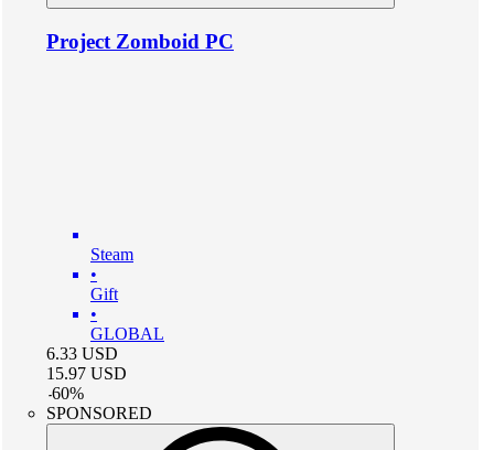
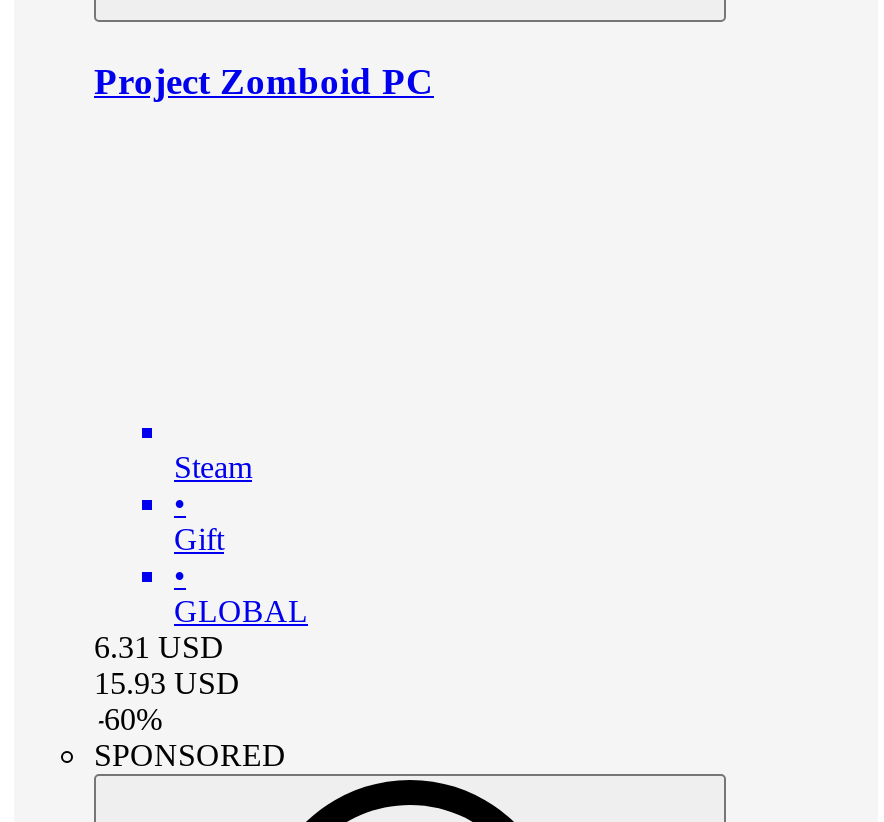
- 6.33 USD
+ 6.31 USD

- 15.97 USD
+ 15.93 USD
